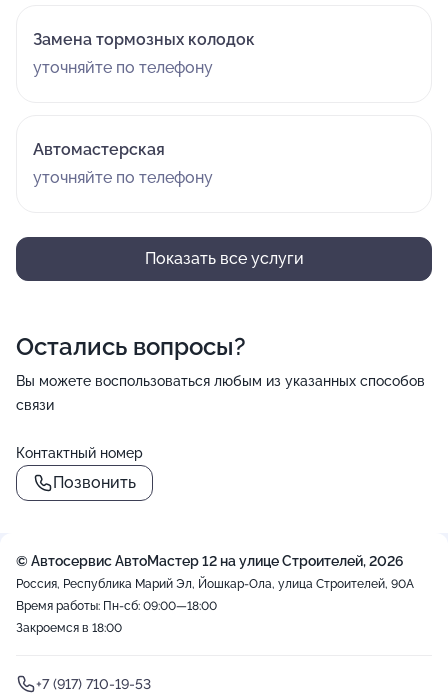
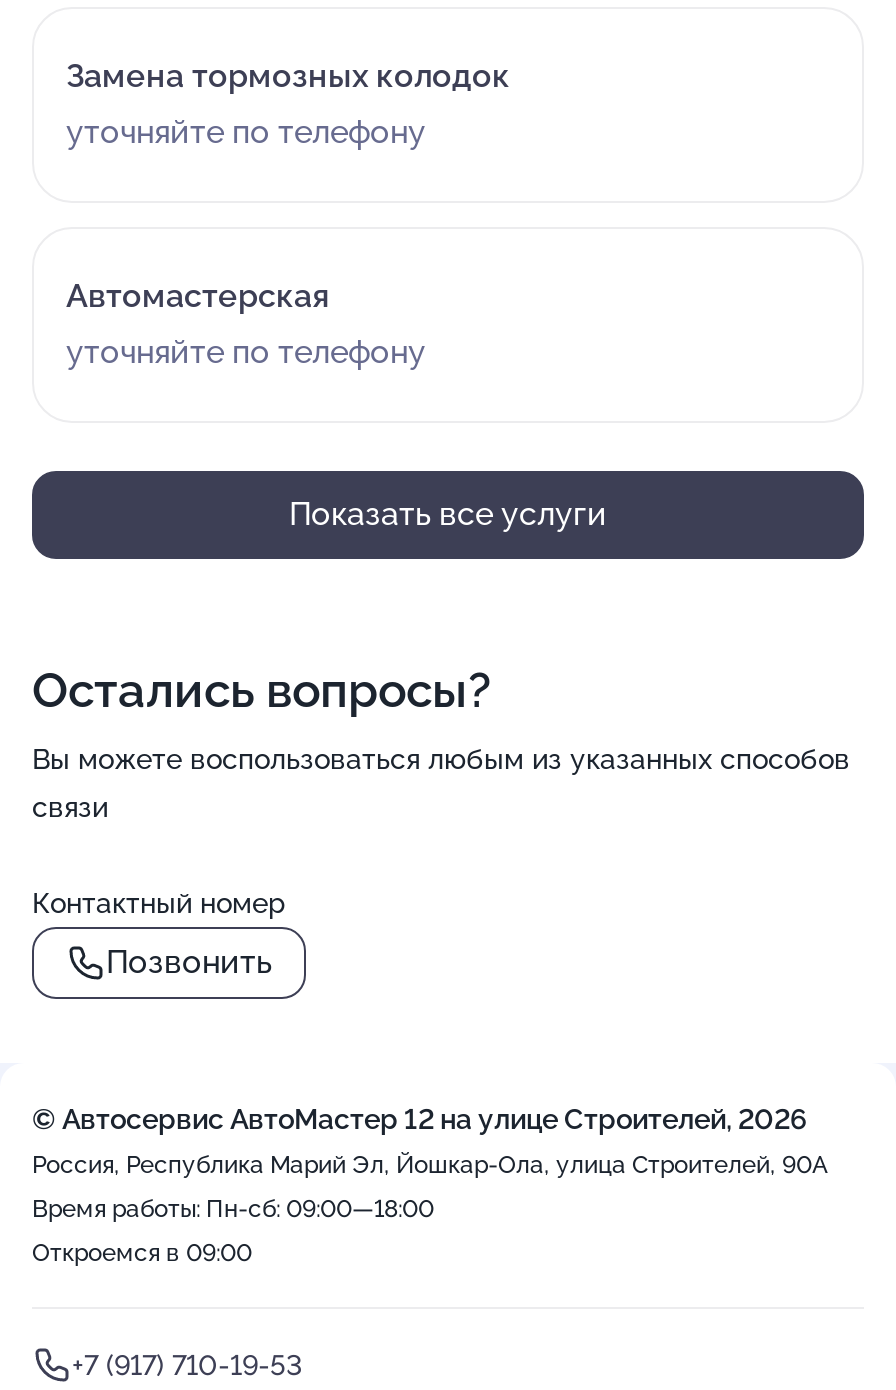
- Закроемся в 18:00
+ Откроемся в 09:00
